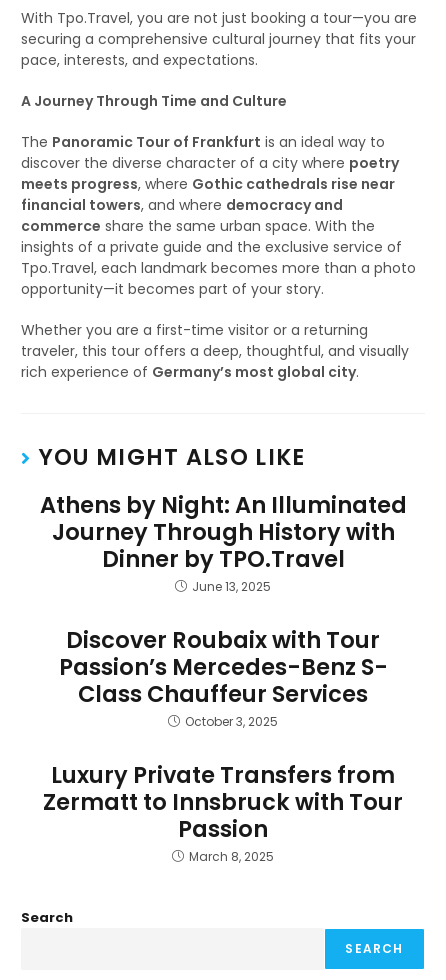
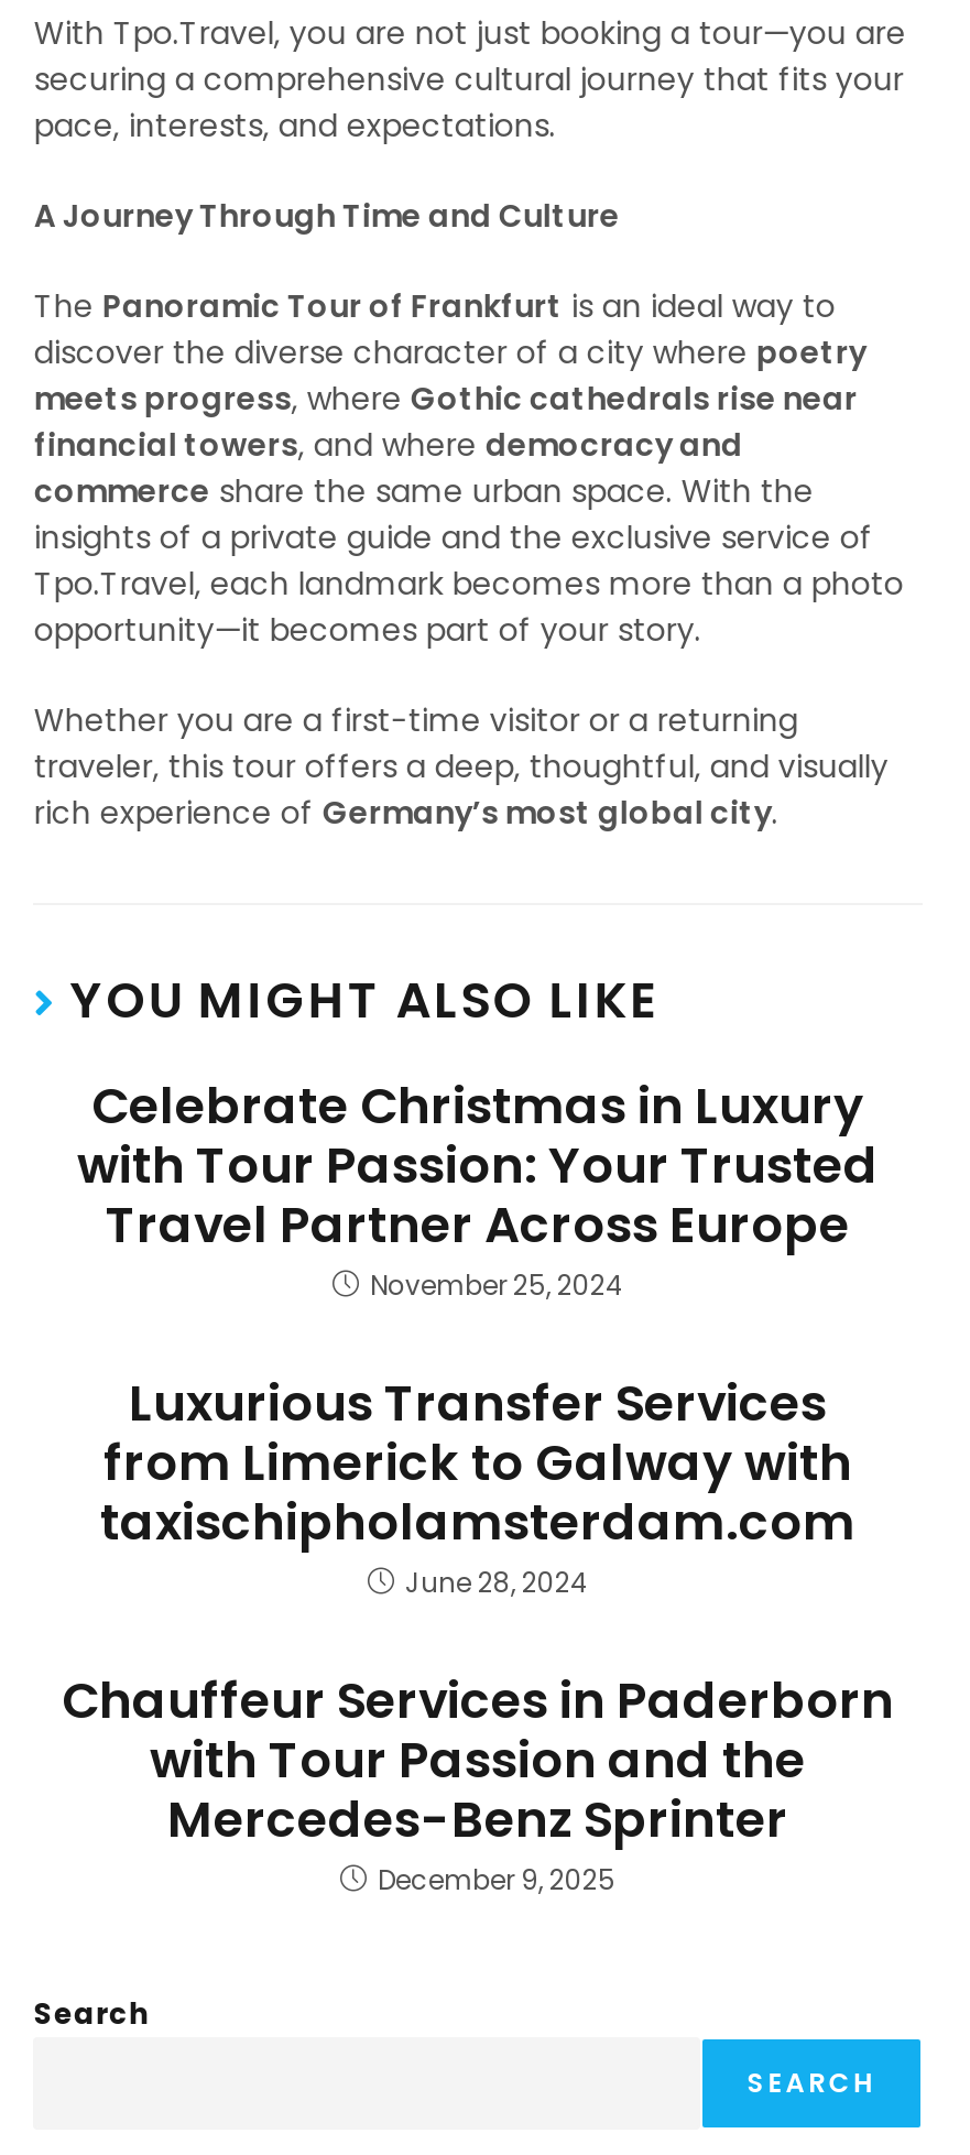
- Athens by Night: An Illuminated
- Journey Through History with
- Dinner by TPO.Travel
- June 13, 2025
+ Celebrate Christmas in Luxury
+ with Tour Passion: Your Trusted
+ Travel Partner Across Europe
+ November 25, 2024

- Discover Roubaix with Tour
- Passion’s Mercedes-Benz S-
- Class Chauffeur Services
- October 3, 2025
+ Luxurious Transfer Services
+ from Limerick to Galway with
+ taxischipholamsterdam.com
+ June 28, 2024

- Luxury Private Transfers from
- Zermatt to Innsbruck with Tour
- Passion
- March 8, 2025
+ Chauffeur Services in Paderborn
+ with Tour Passion and the
+ Mercedes-Benz Sprinter
+ December 9, 2025
